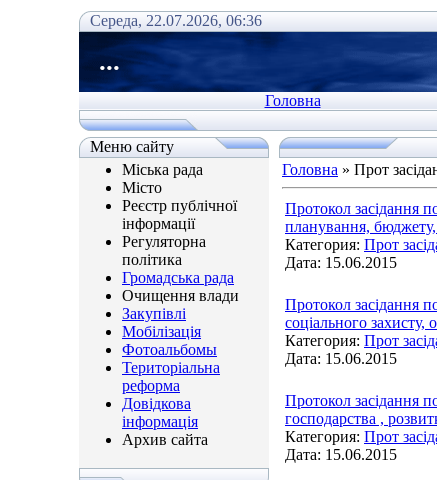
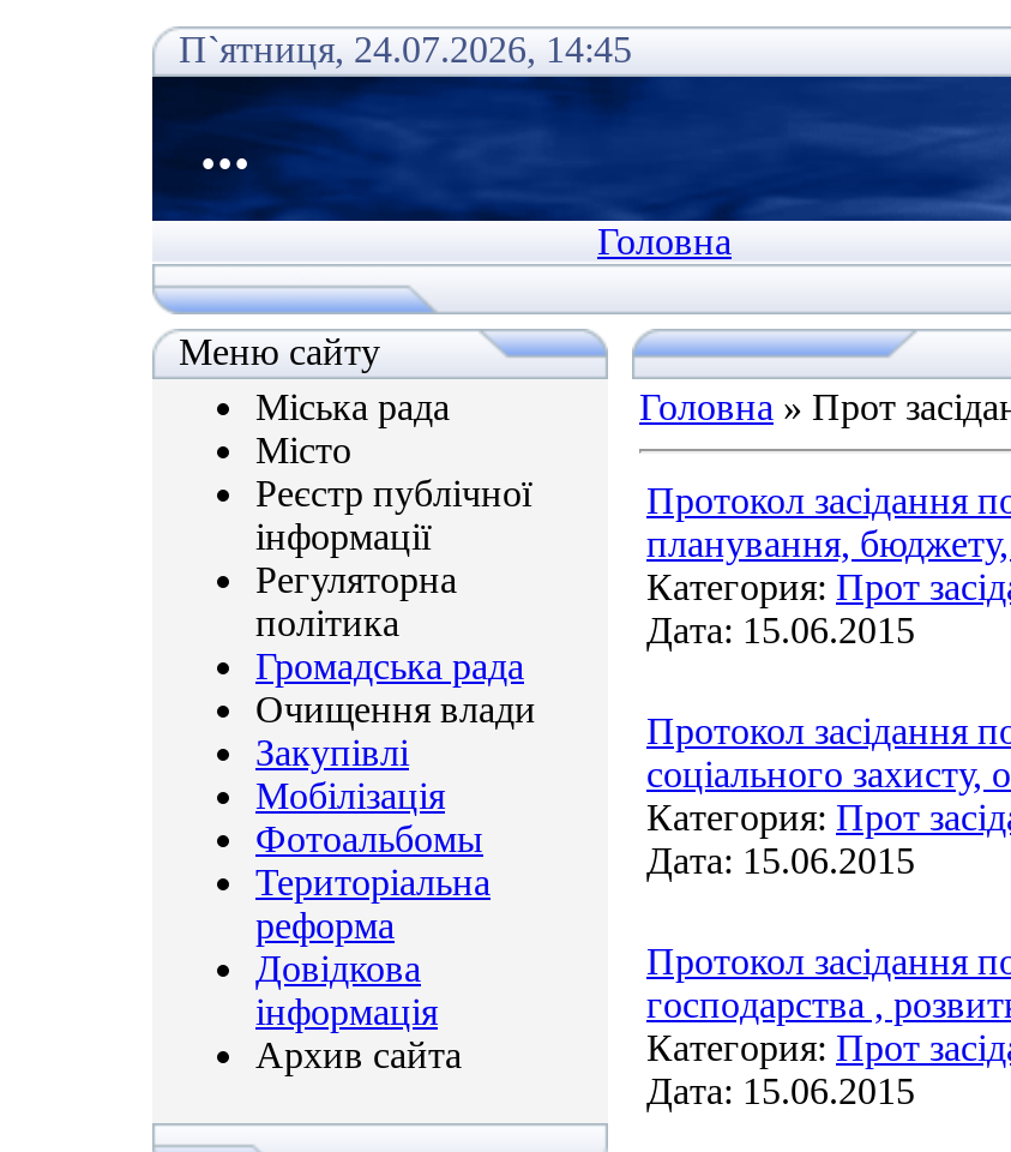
- Середа, 22.07.2026, 06:36
+ П`ятниця, 24.07.2026, 14:45
